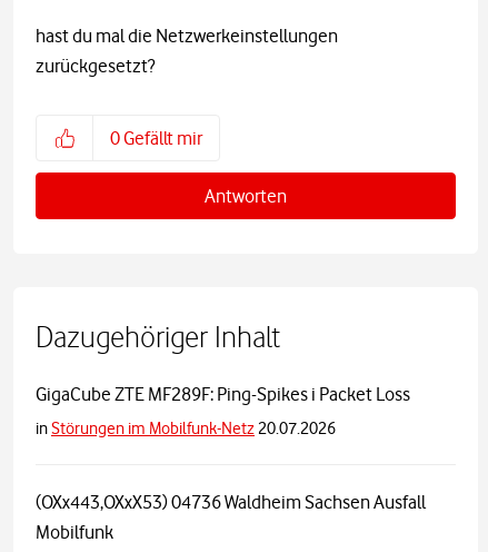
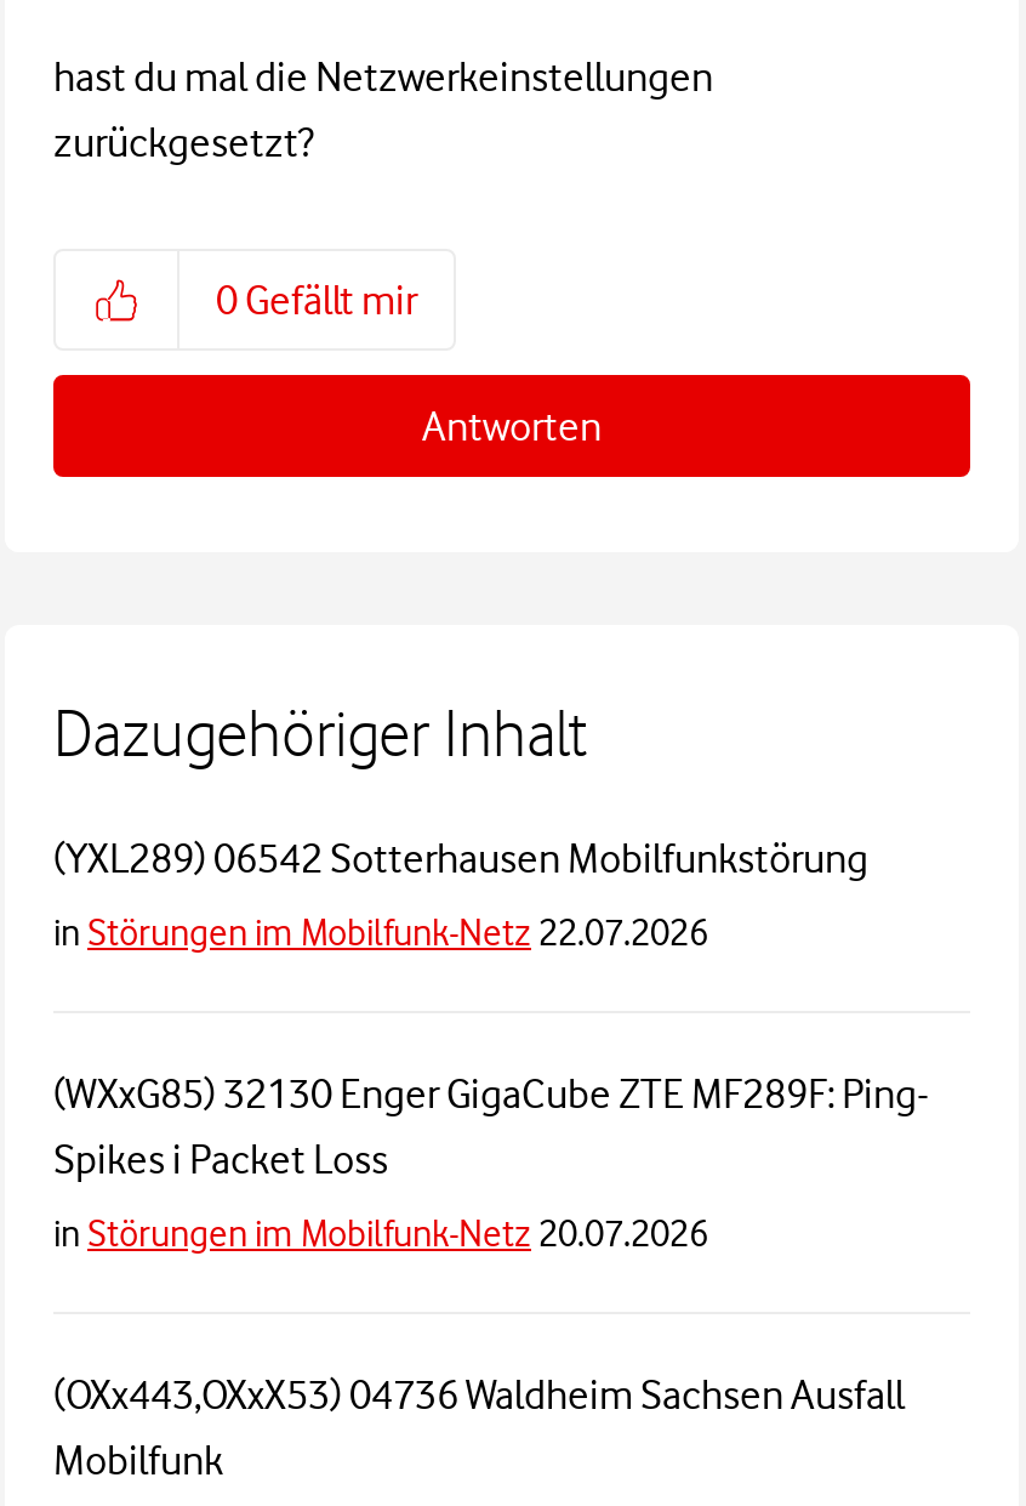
- GigaCube ZTE MF289F: Ping-Spikes i Packet Loss
+ (YXL289) 06542 Sotterhausen Mobilfunkstörung
+ in Störungen im Mobilfunk-Netz 22.07.2026
+ (WXxG85) 32130 Enger GigaCube ZTE MF289F: Ping-
+ Spikes i Packet Loss
